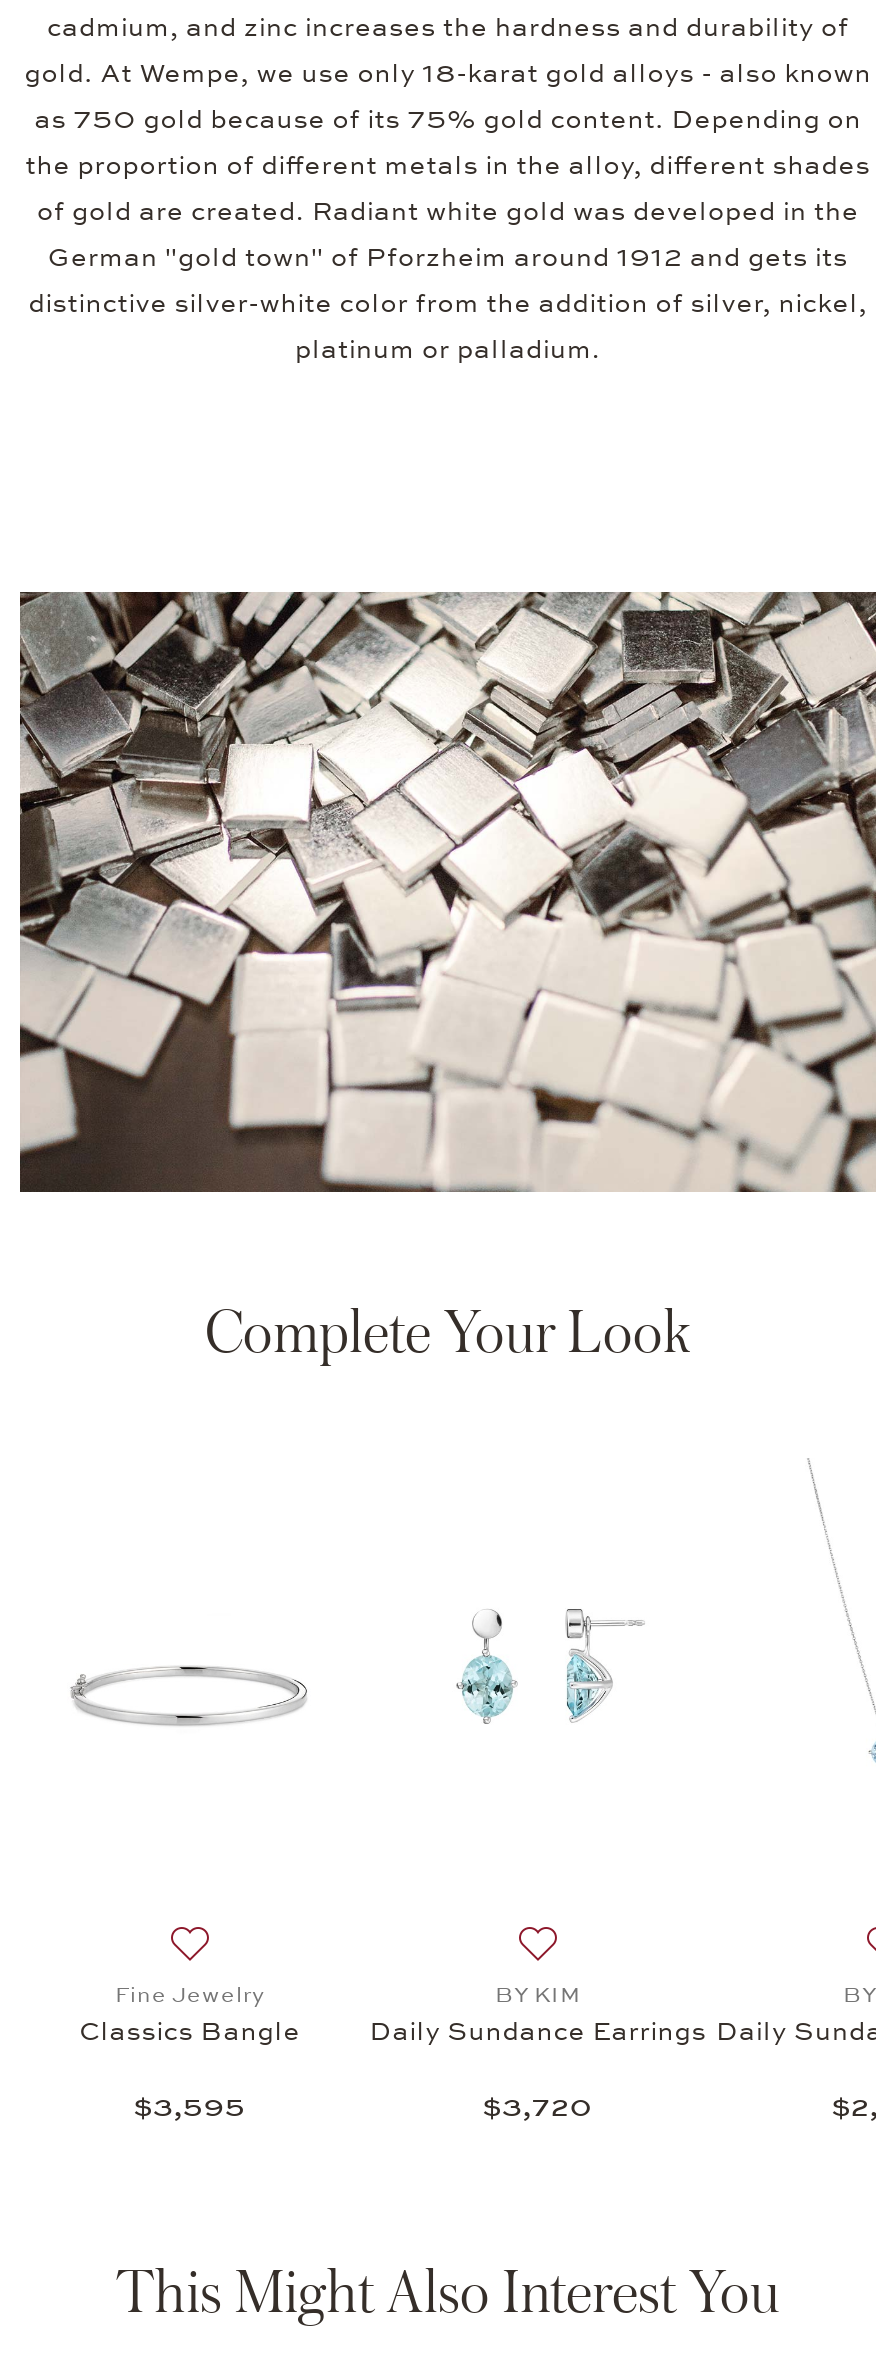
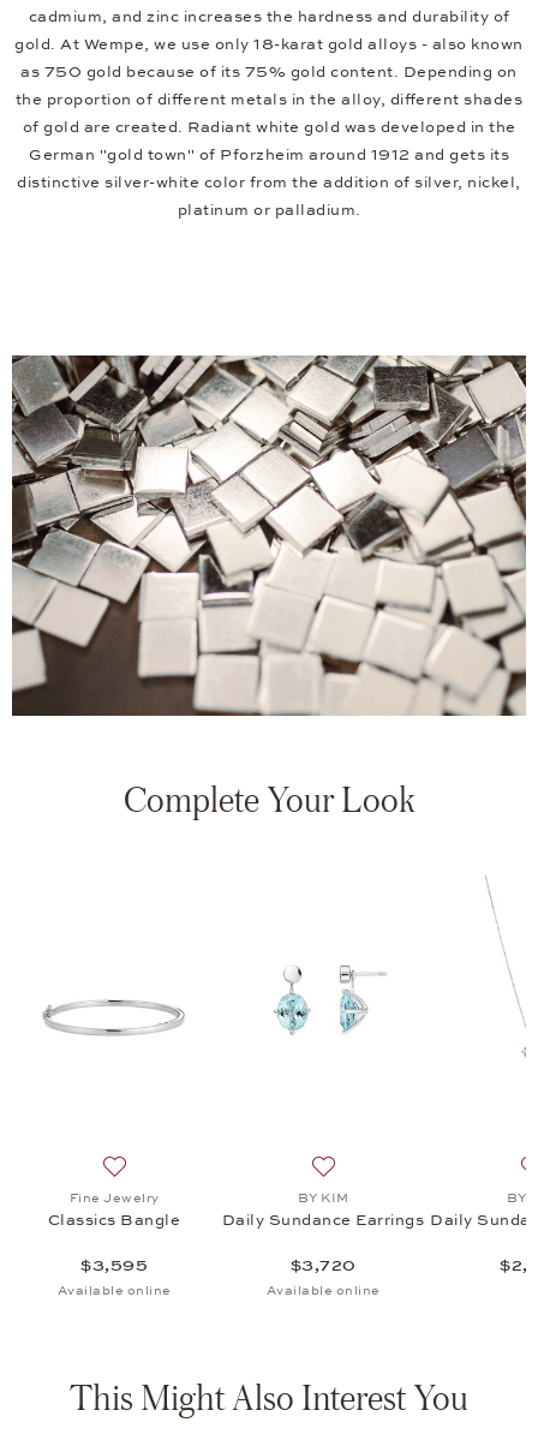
+ Available online

+ Available online
